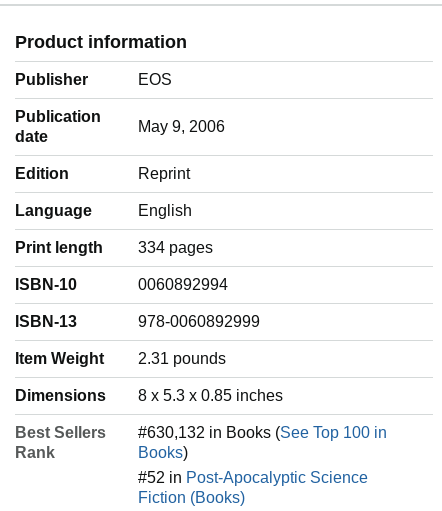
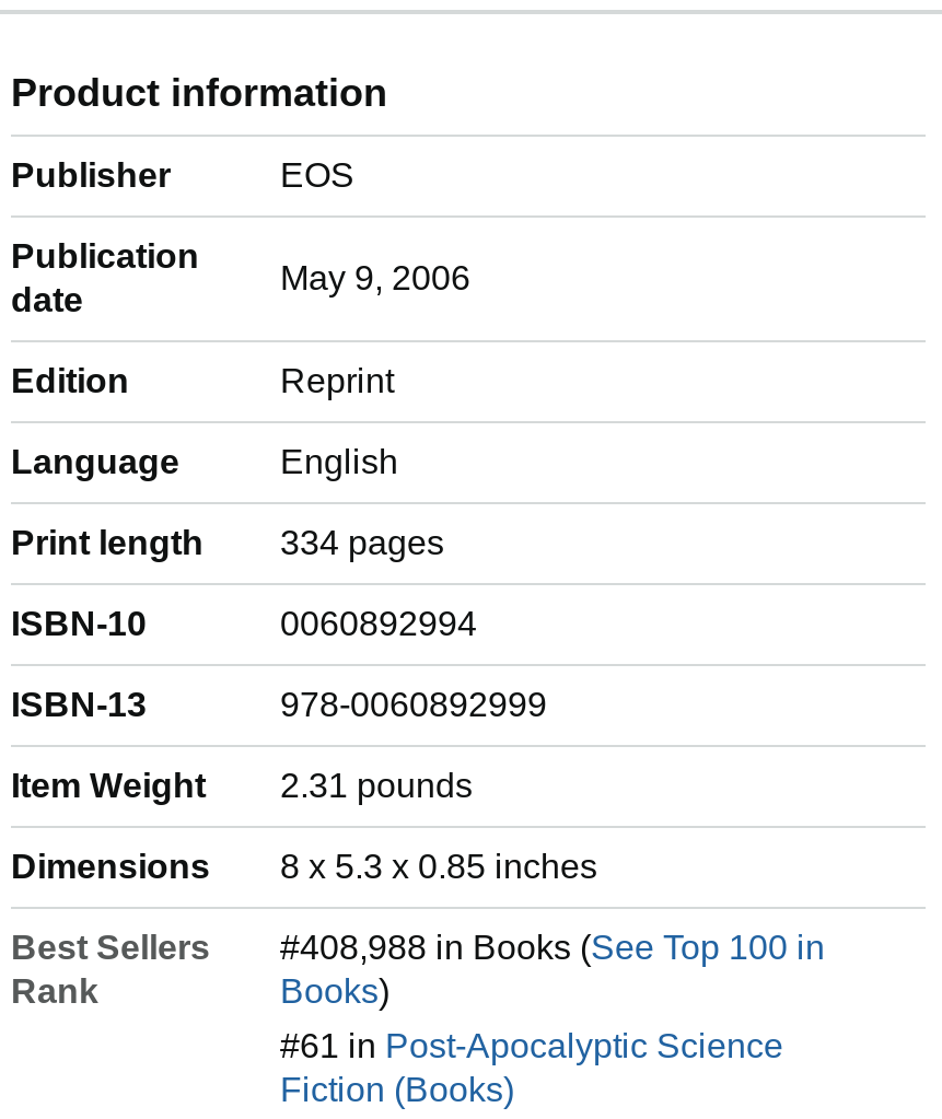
- #630,132 in Books (See Top 100 in
+ #408,988 in Books (See Top 100 in

- #52 in Post-Apocalyptic Science
+ #61 in Post-Apocalyptic Science
